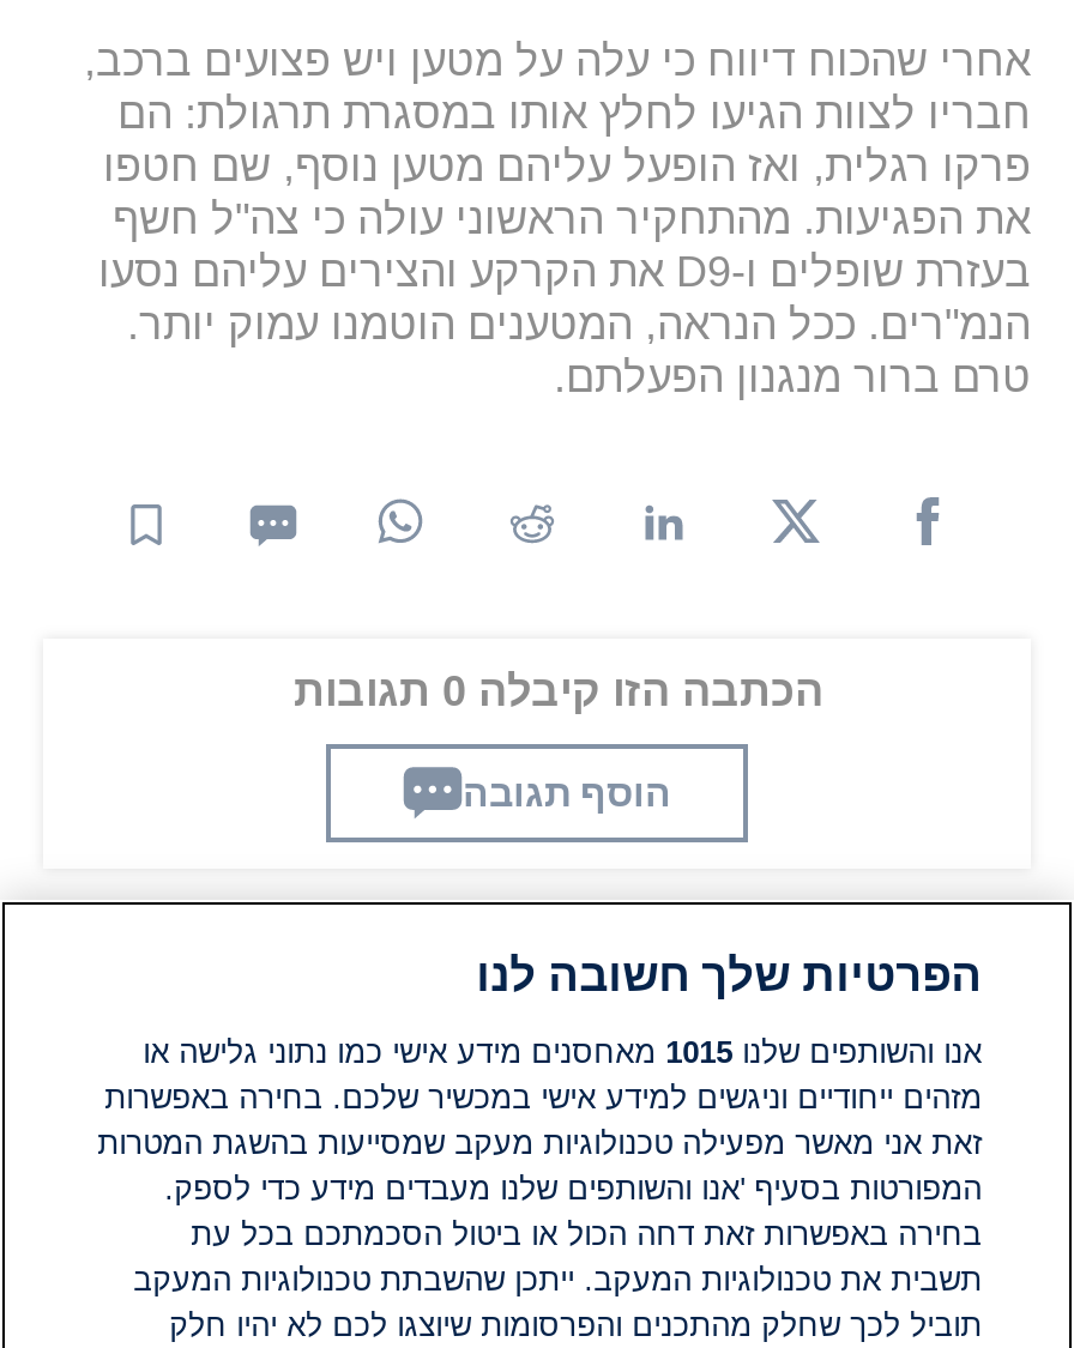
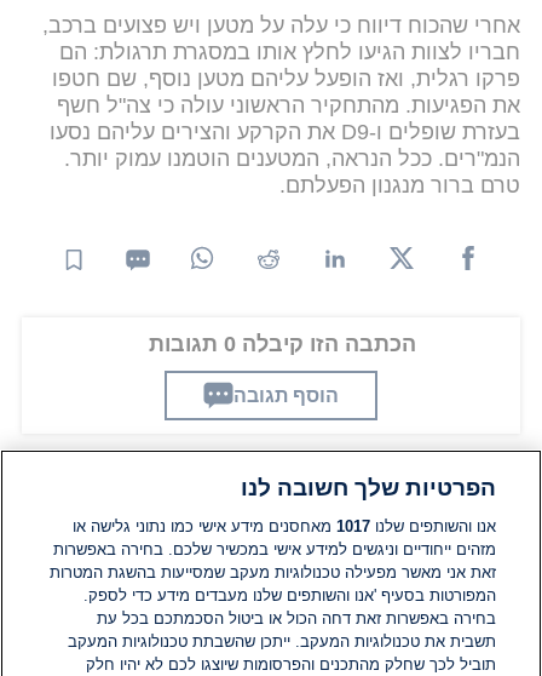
- אנו והשותפים שלנו 1015 מאחסנים מידע אישי כמו נתוני גלישה או
+ אנו והשותפים שלנו 1017 מאחסנים מידע אישי כמו נתוני גלישה או
